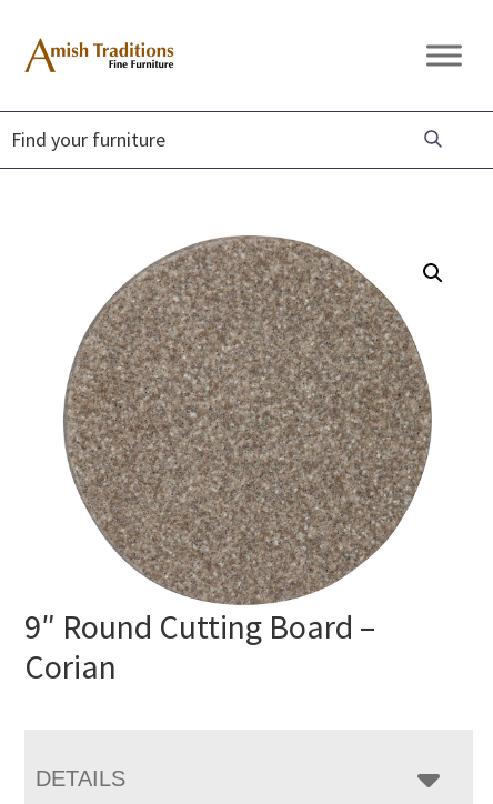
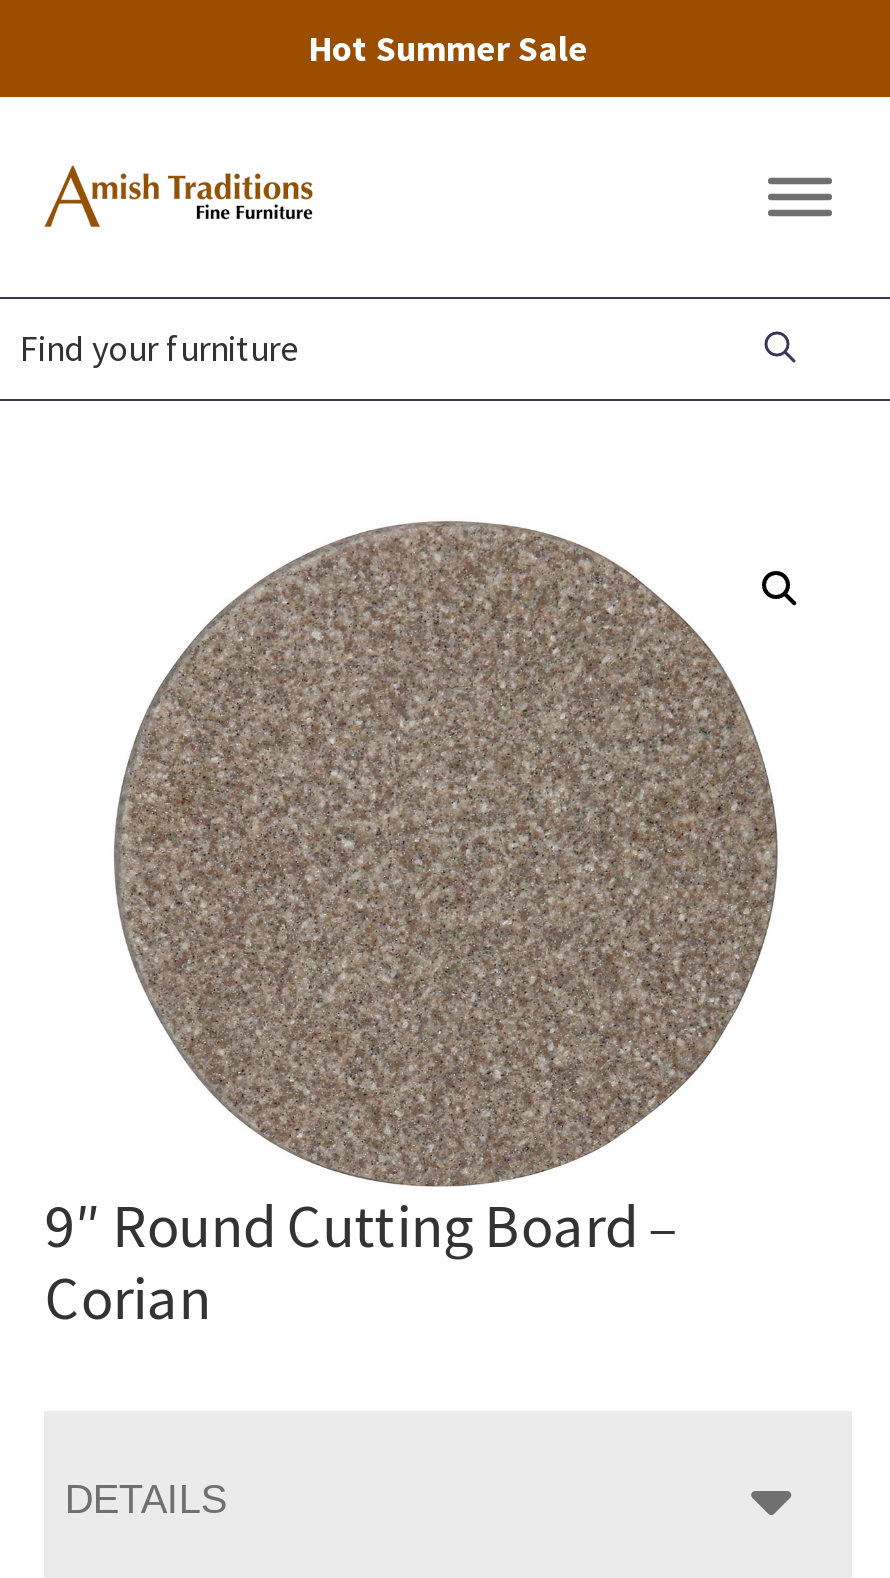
+ Hot Summer Sale
